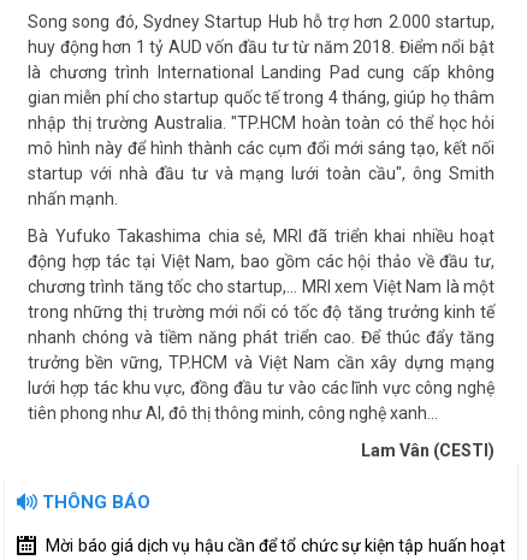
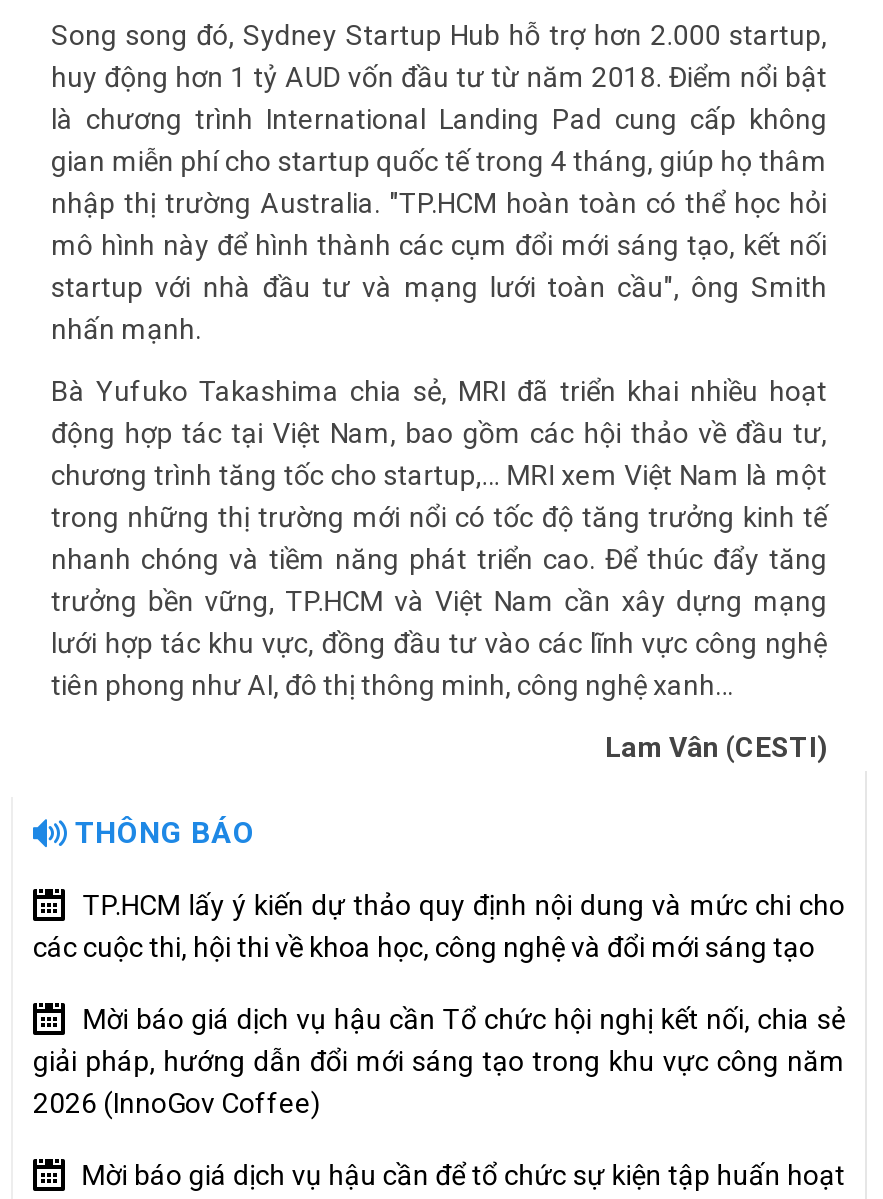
+ TP.HCM lấy ý kiến dự thảo quy định nội dung và mức chi cho
+ các cuộc thi, hội thi về khoa học, công nghệ và đổi mới sáng tạo
+ Mời báo giá dịch vụ hậu cần Tổ chức hội nghị kết nối, chia sẻ
+ giải pháp, hướng dẫn đổi mới sáng tạo trong khu vực công năm
+ 2026 (InnoGov Coffee)
